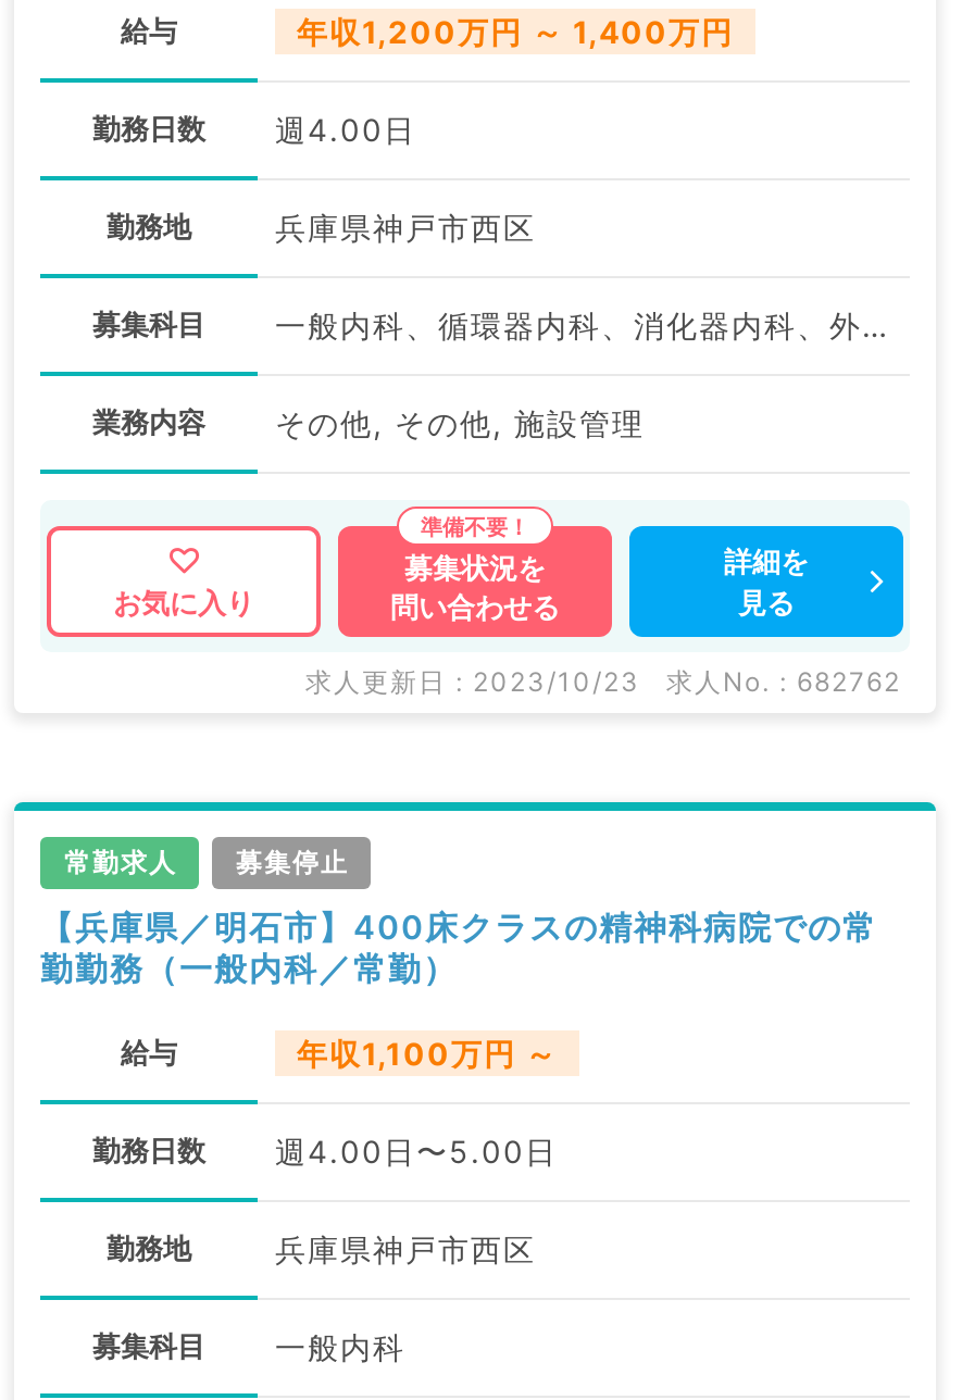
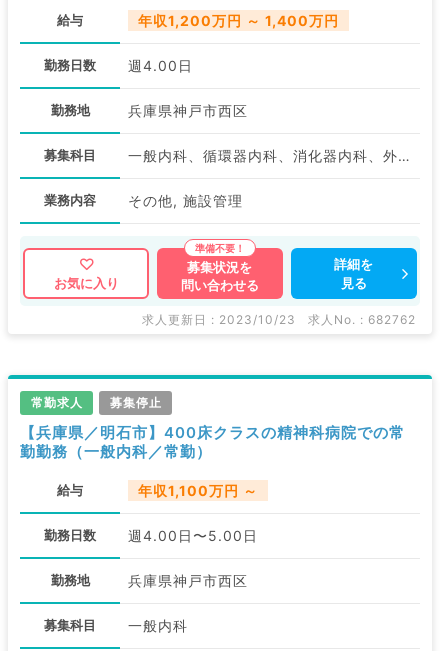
- その他, その他, 施設管理
+ その他, 施設管理
